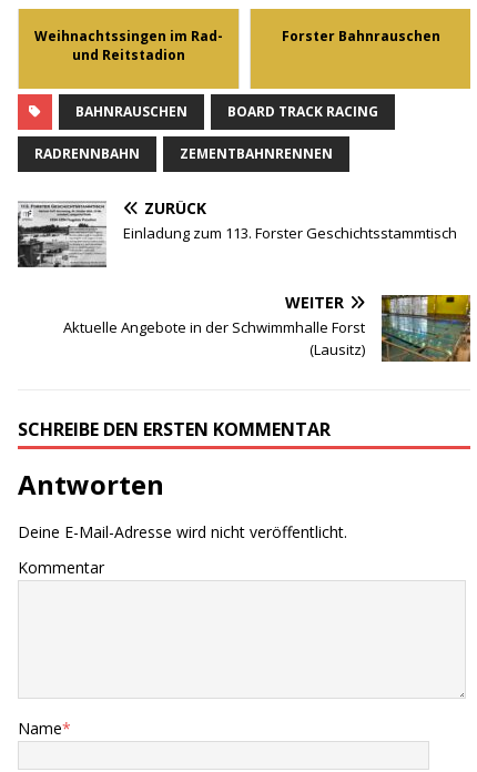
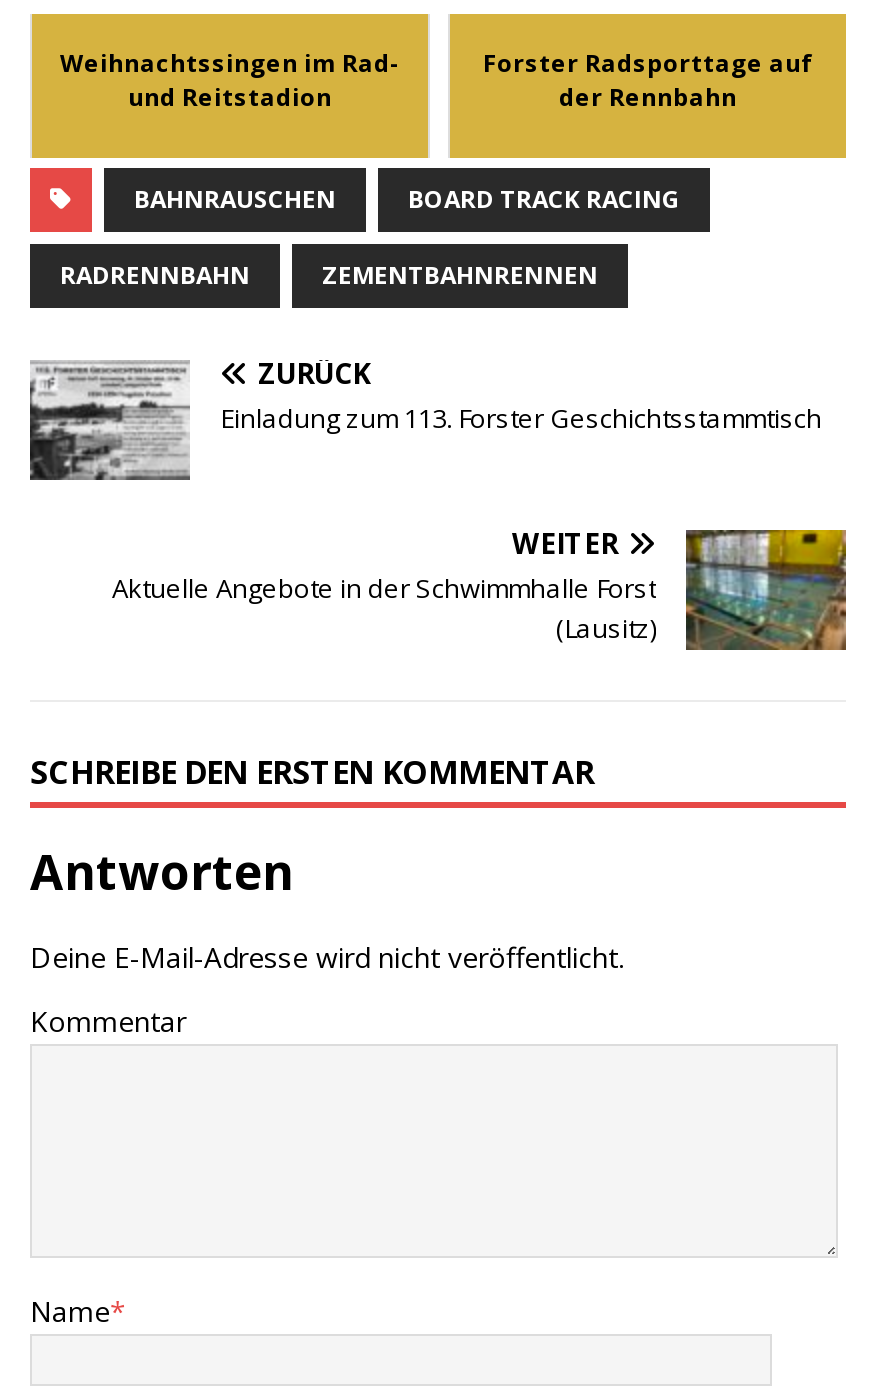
- Forster Bahnrauschen
+ Forster Radsporttage auf
+ der Rennbahn
